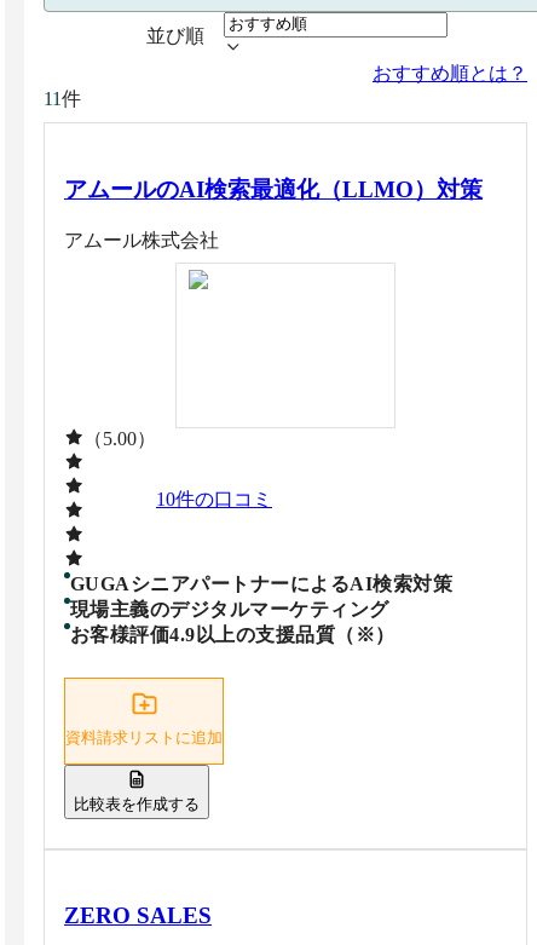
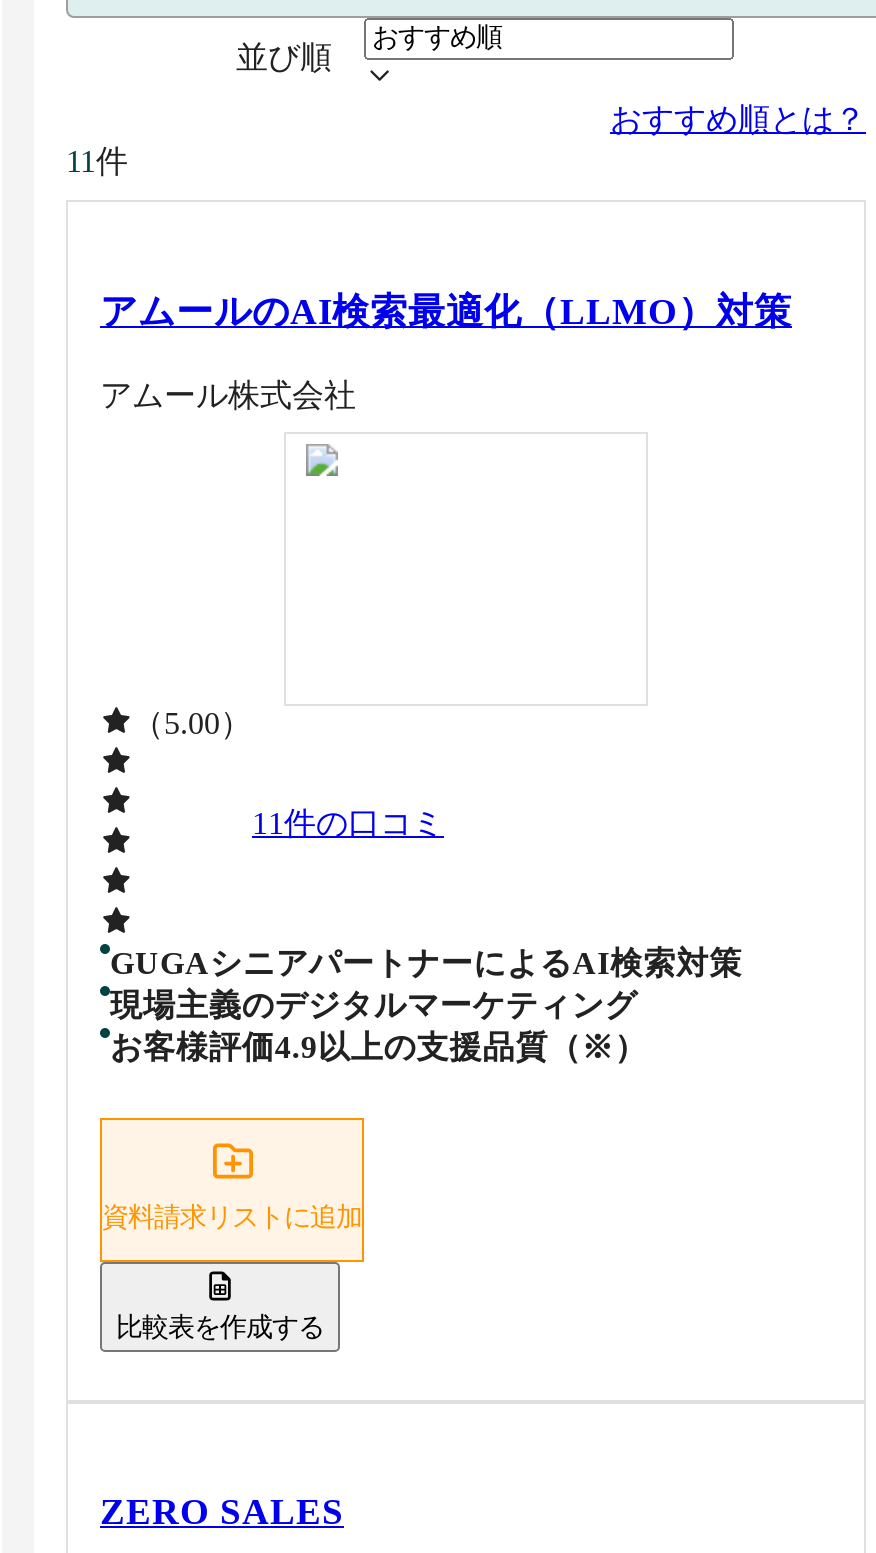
- 10件の口コミ
+ 11件の口コミ
